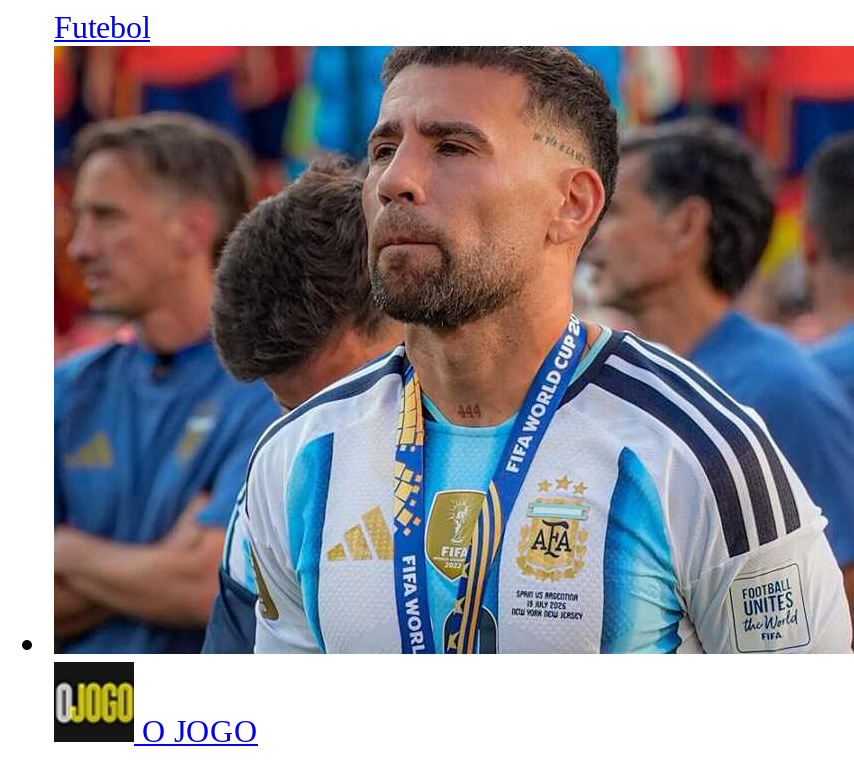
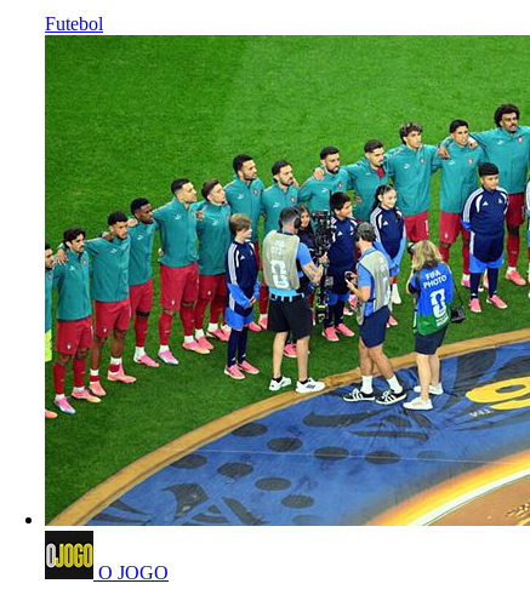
- [image]
+ [image]
